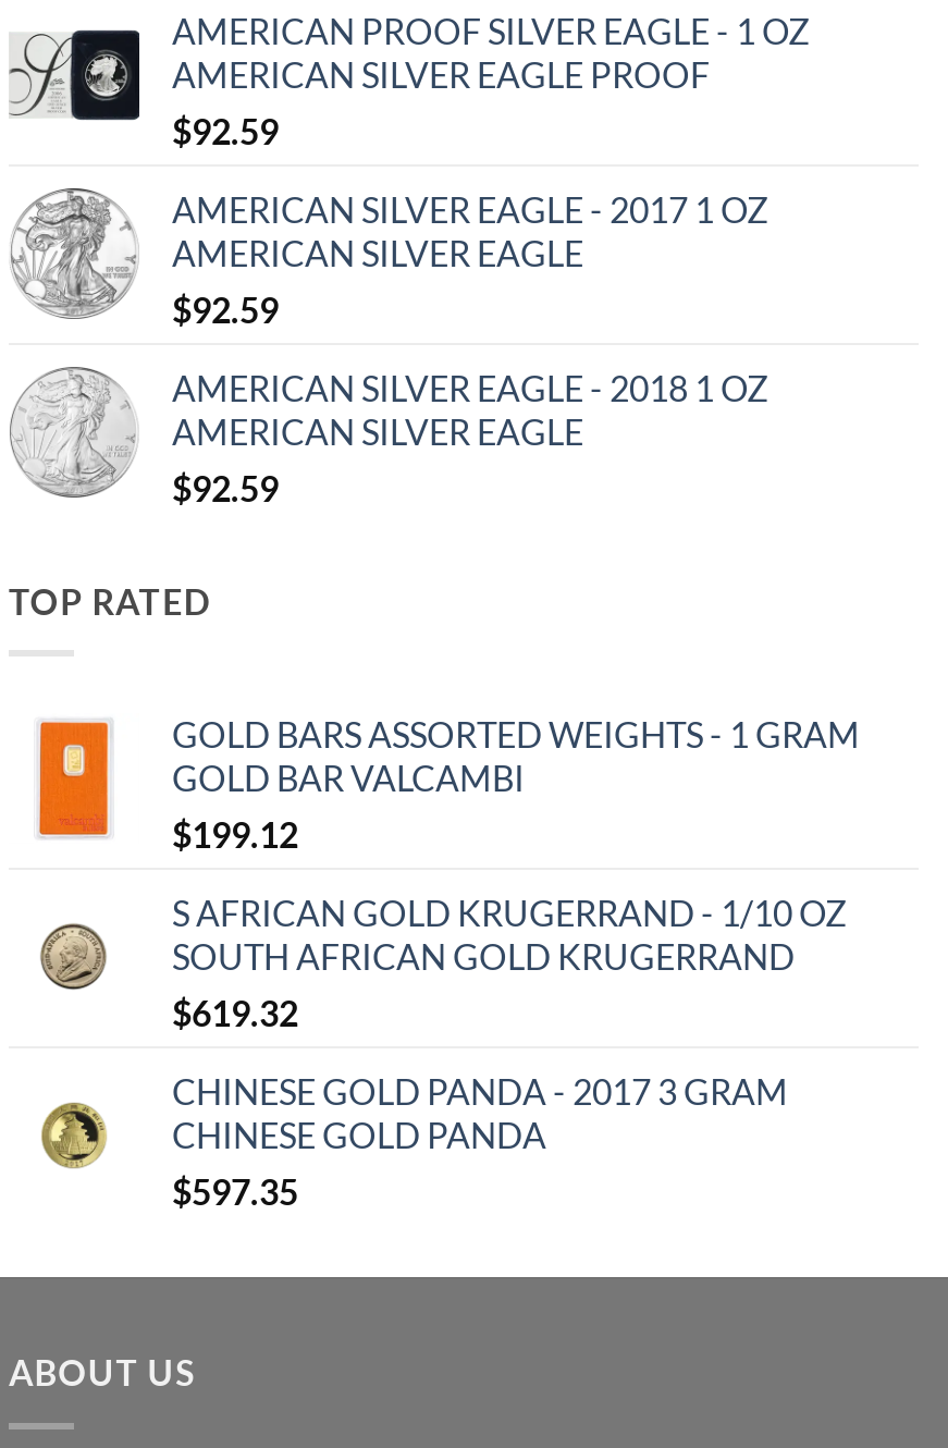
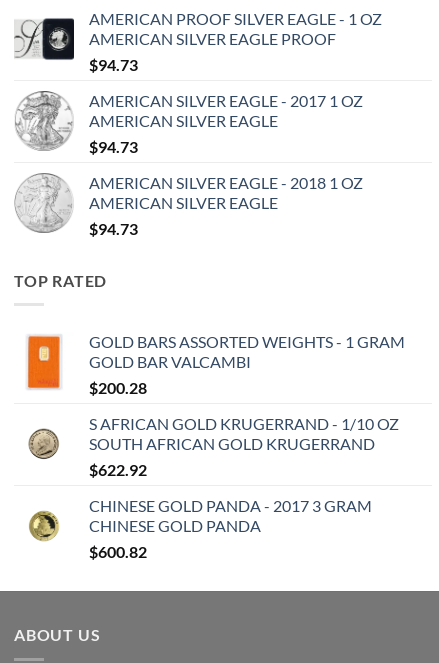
- $92.59
+ $94.73

- $92.59
+ $94.73

- $92.59
+ $94.73

- $199.12
+ $200.28

- $619.32
+ $622.92

- $597.35
+ $600.82
